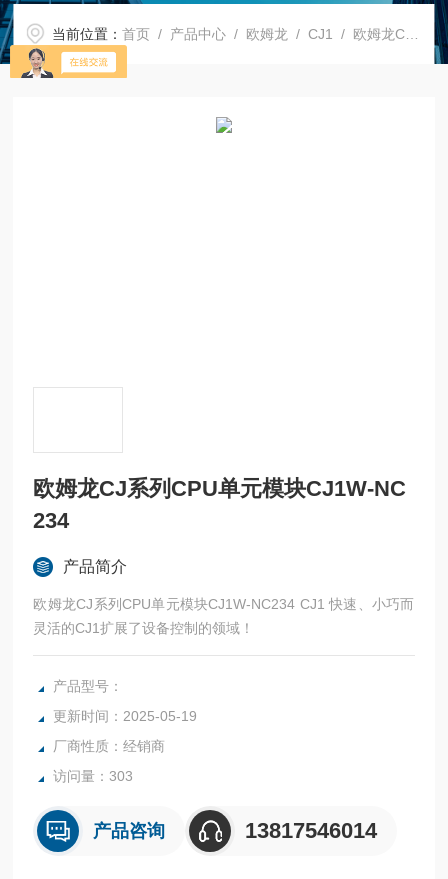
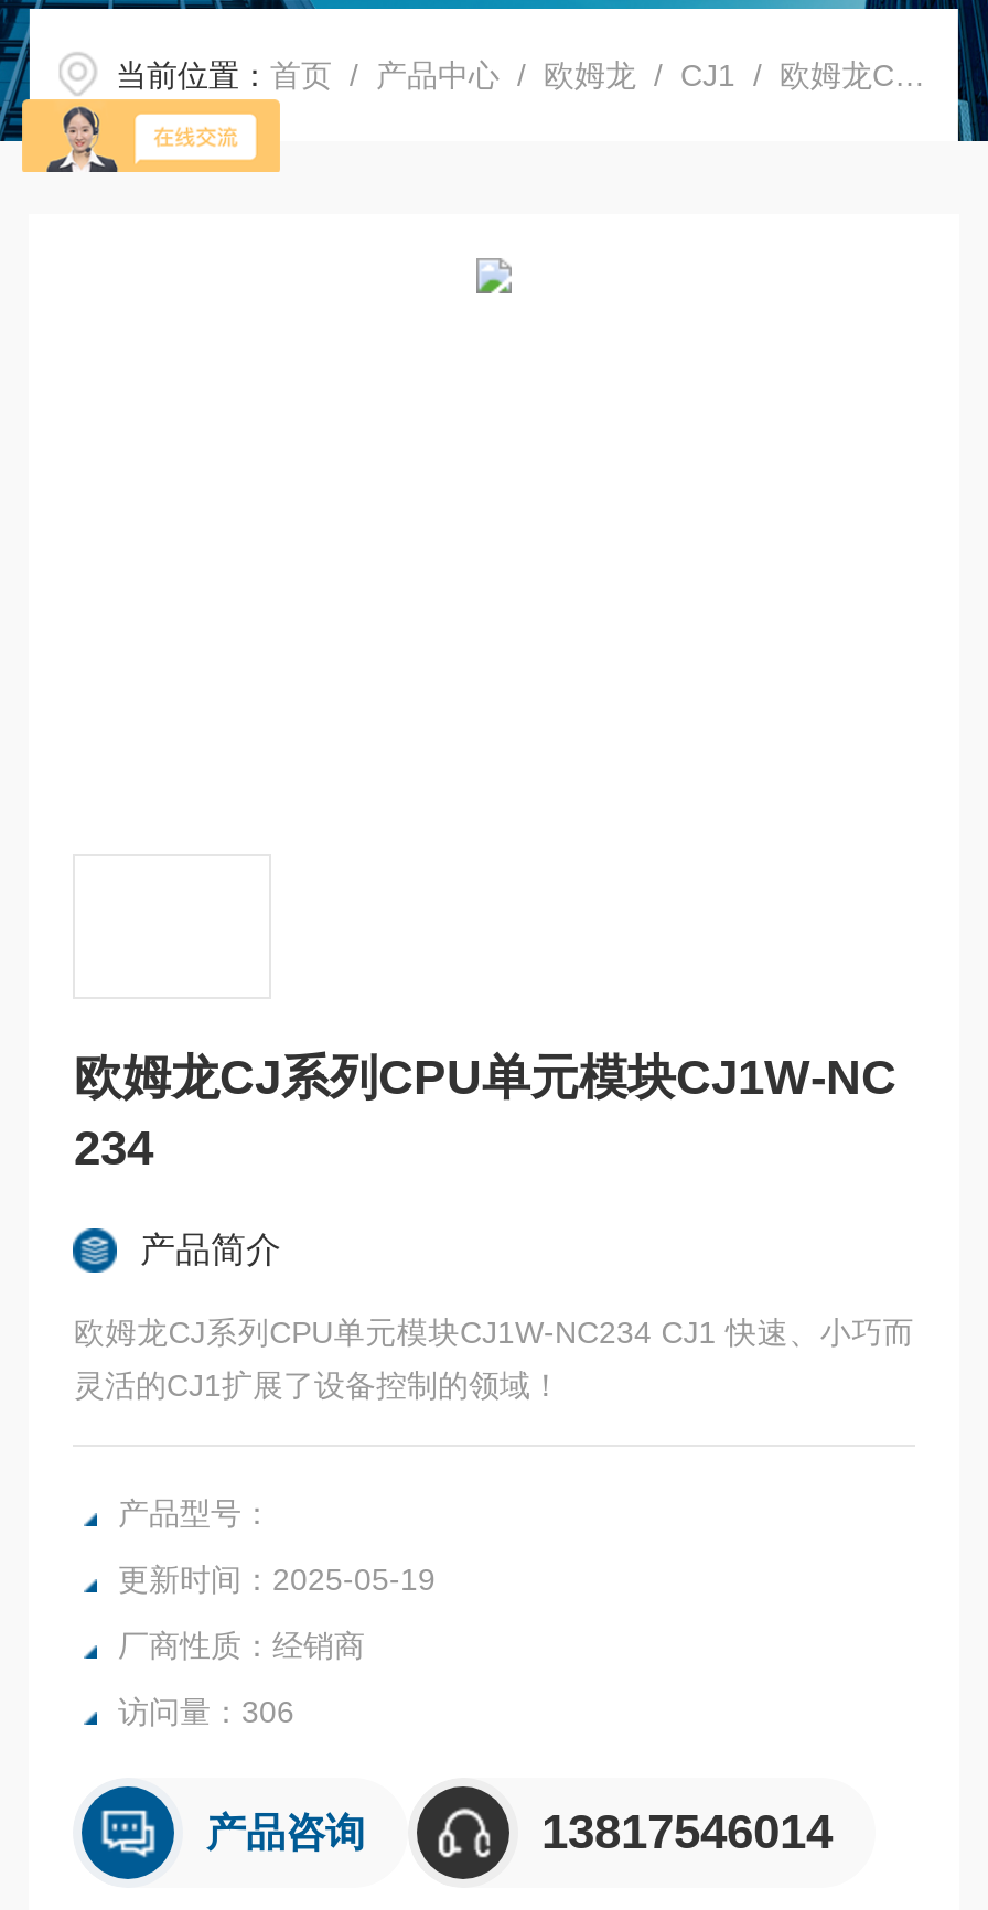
- 访问量：303
+ 访问量：306
